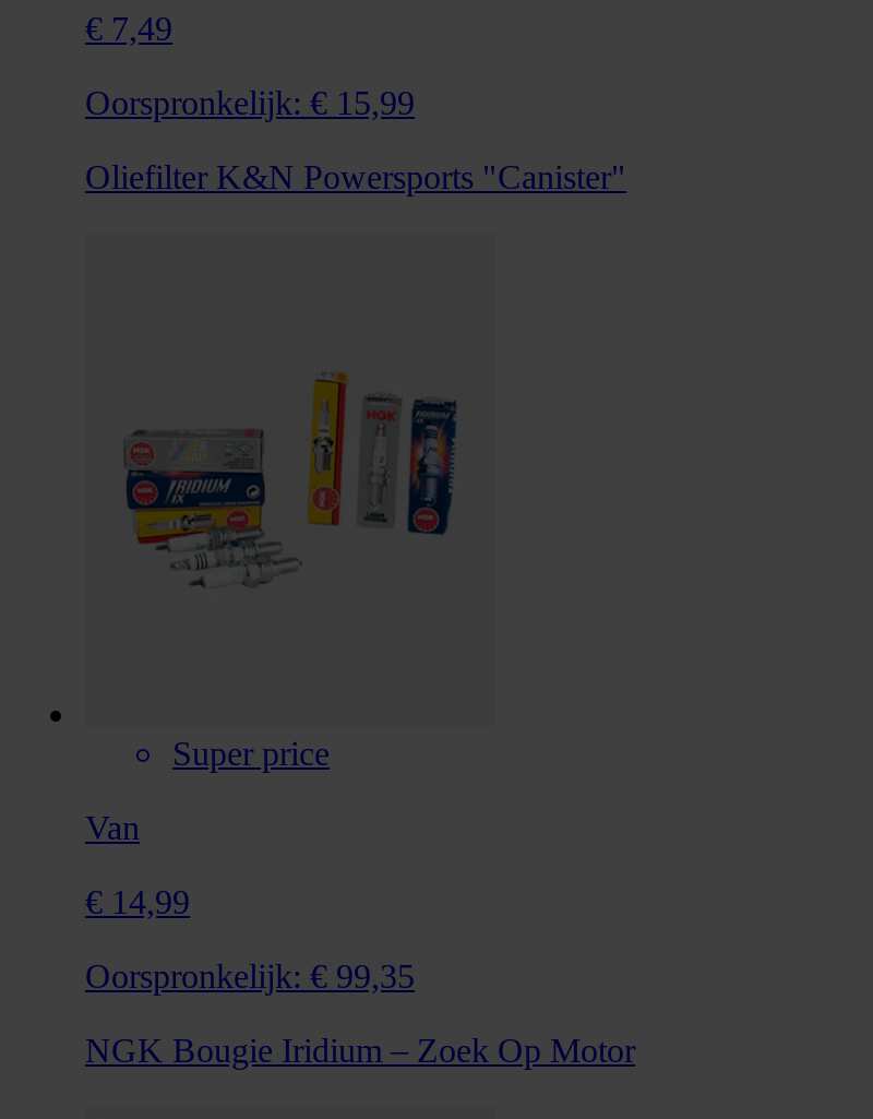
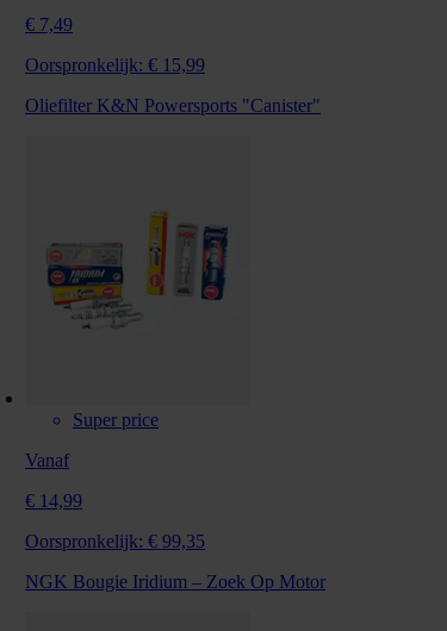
- Van
+ Vanaf
